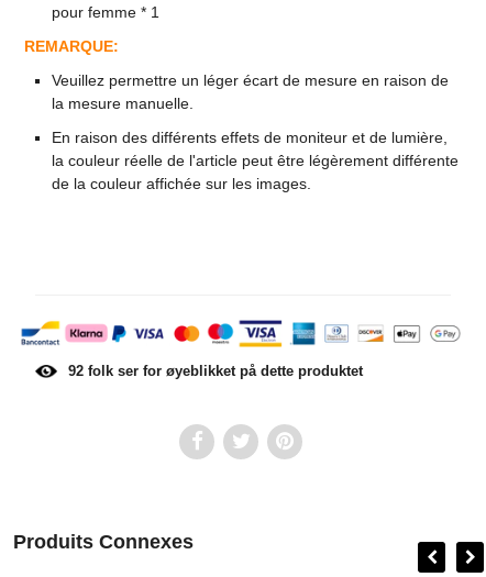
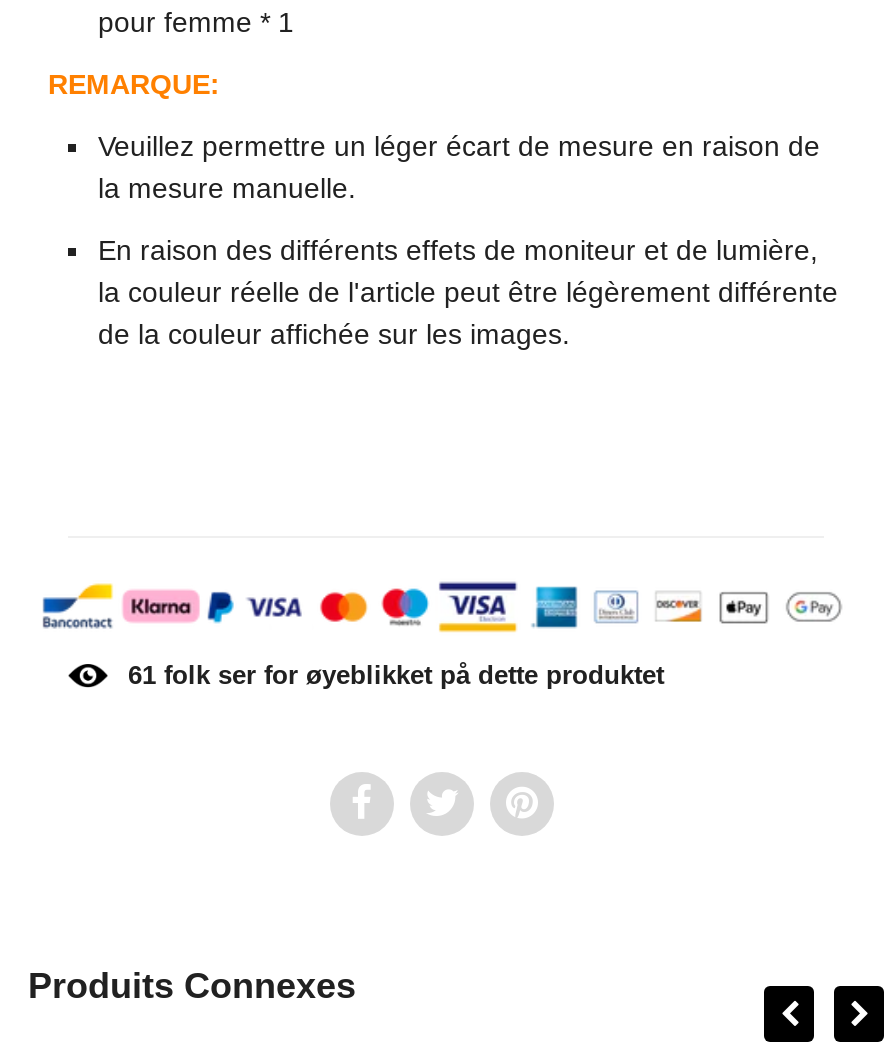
- 92 folk ser for øyeblikket på dette produktet
+ 61 folk ser for øyeblikket på dette produktet
